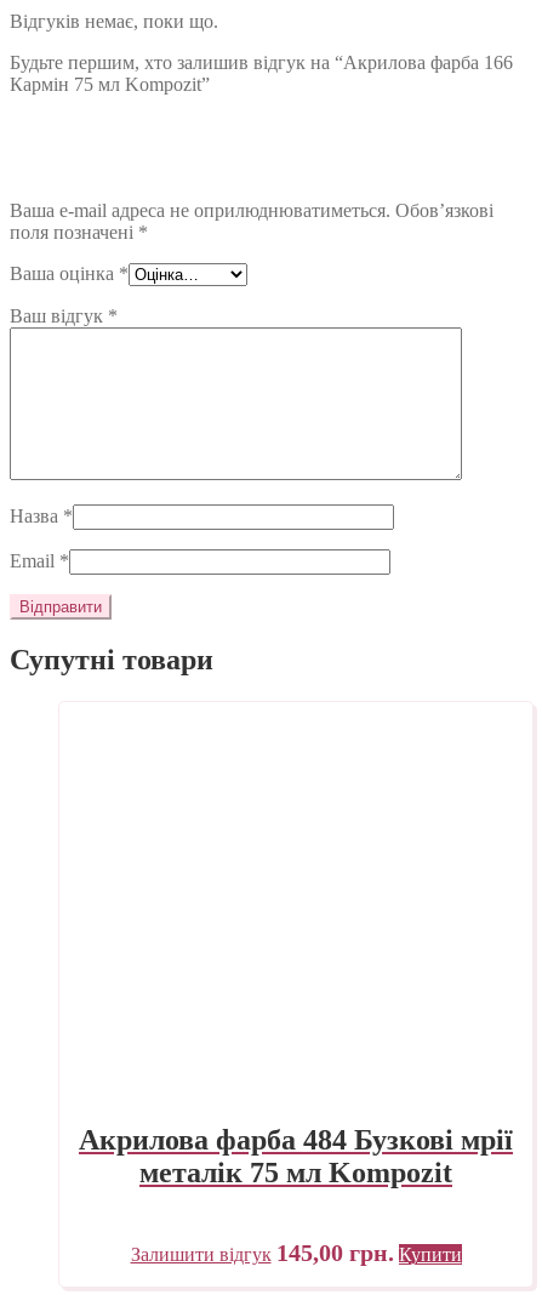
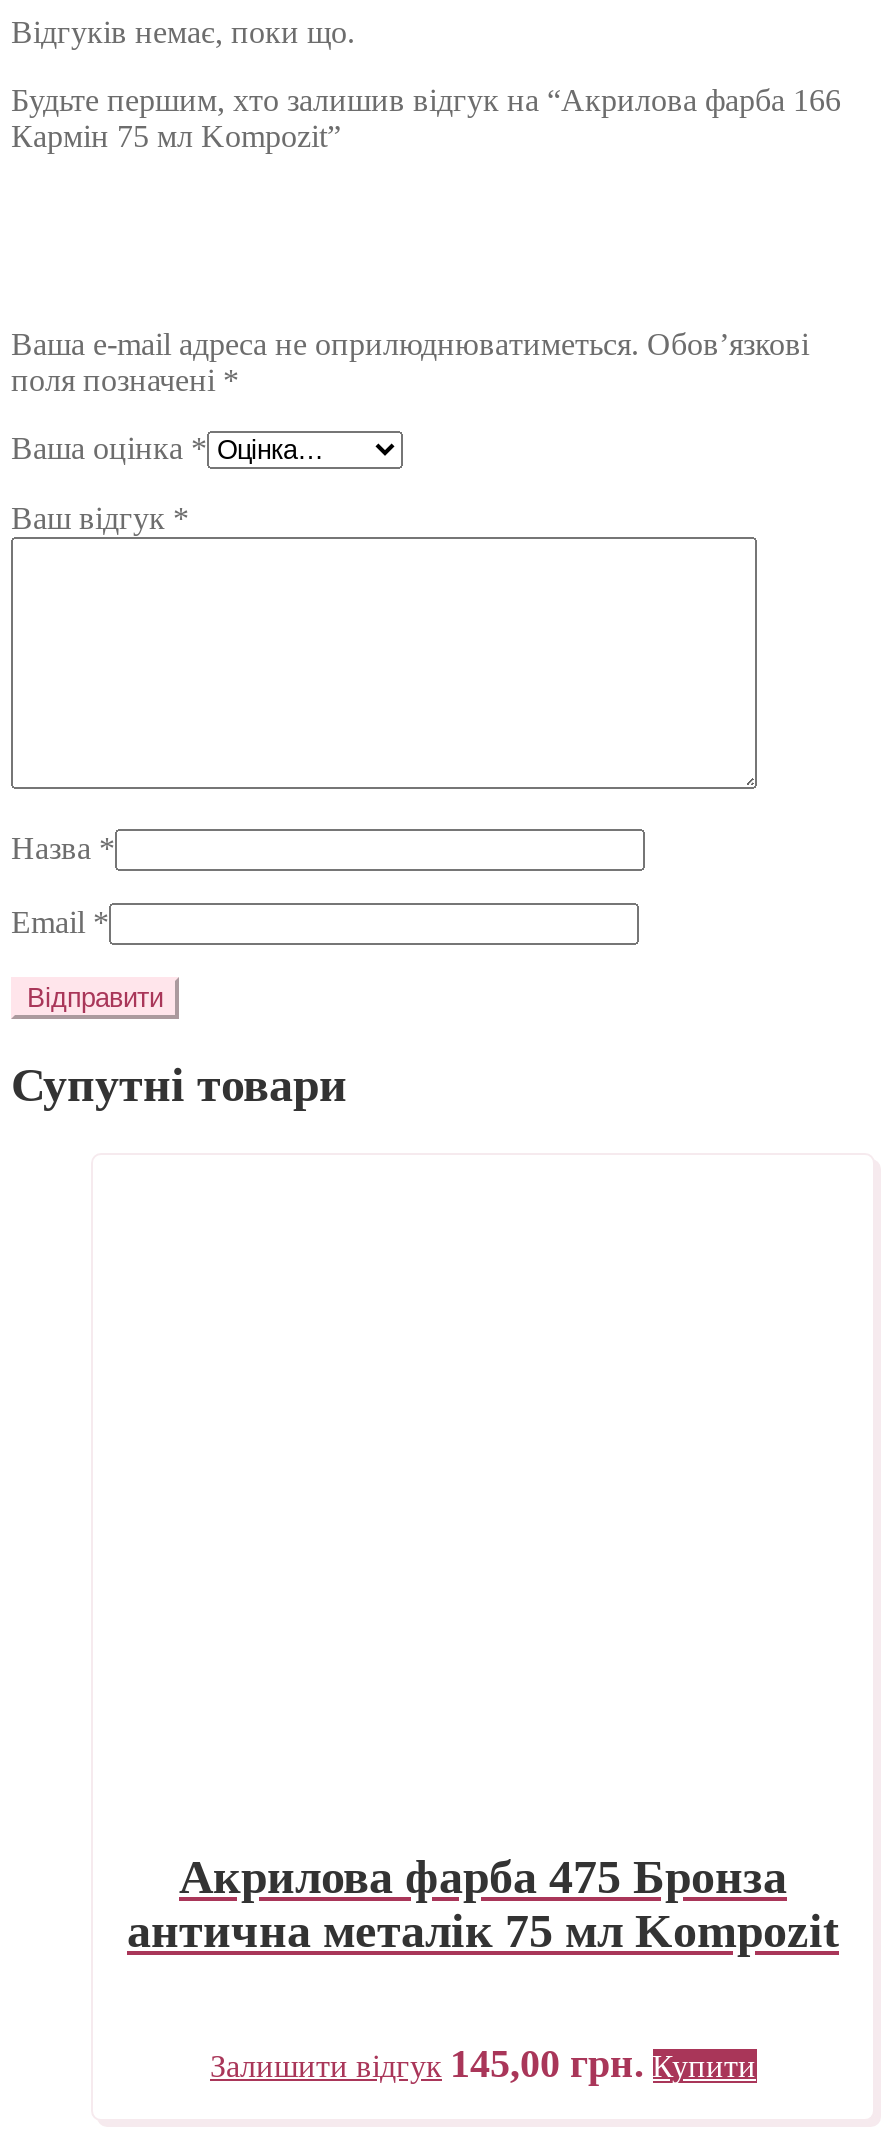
- Акрилова фарба 484 Бузкові мрії
- металік 75 мл Kompozit
+ Акрилова фарба 475 Бронза
+ антична металік 75 мл Kompozit
